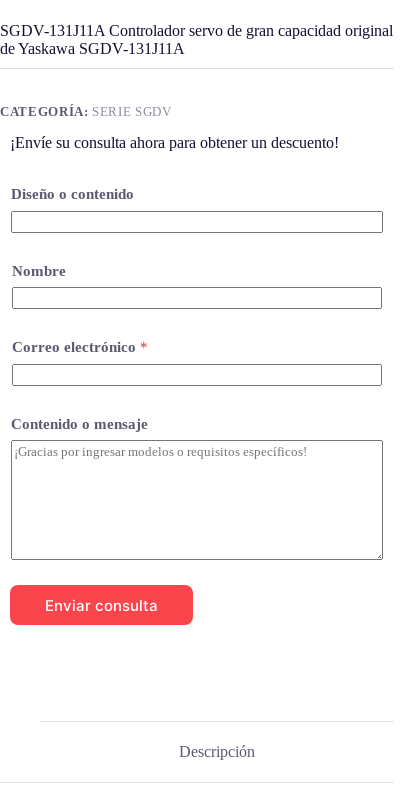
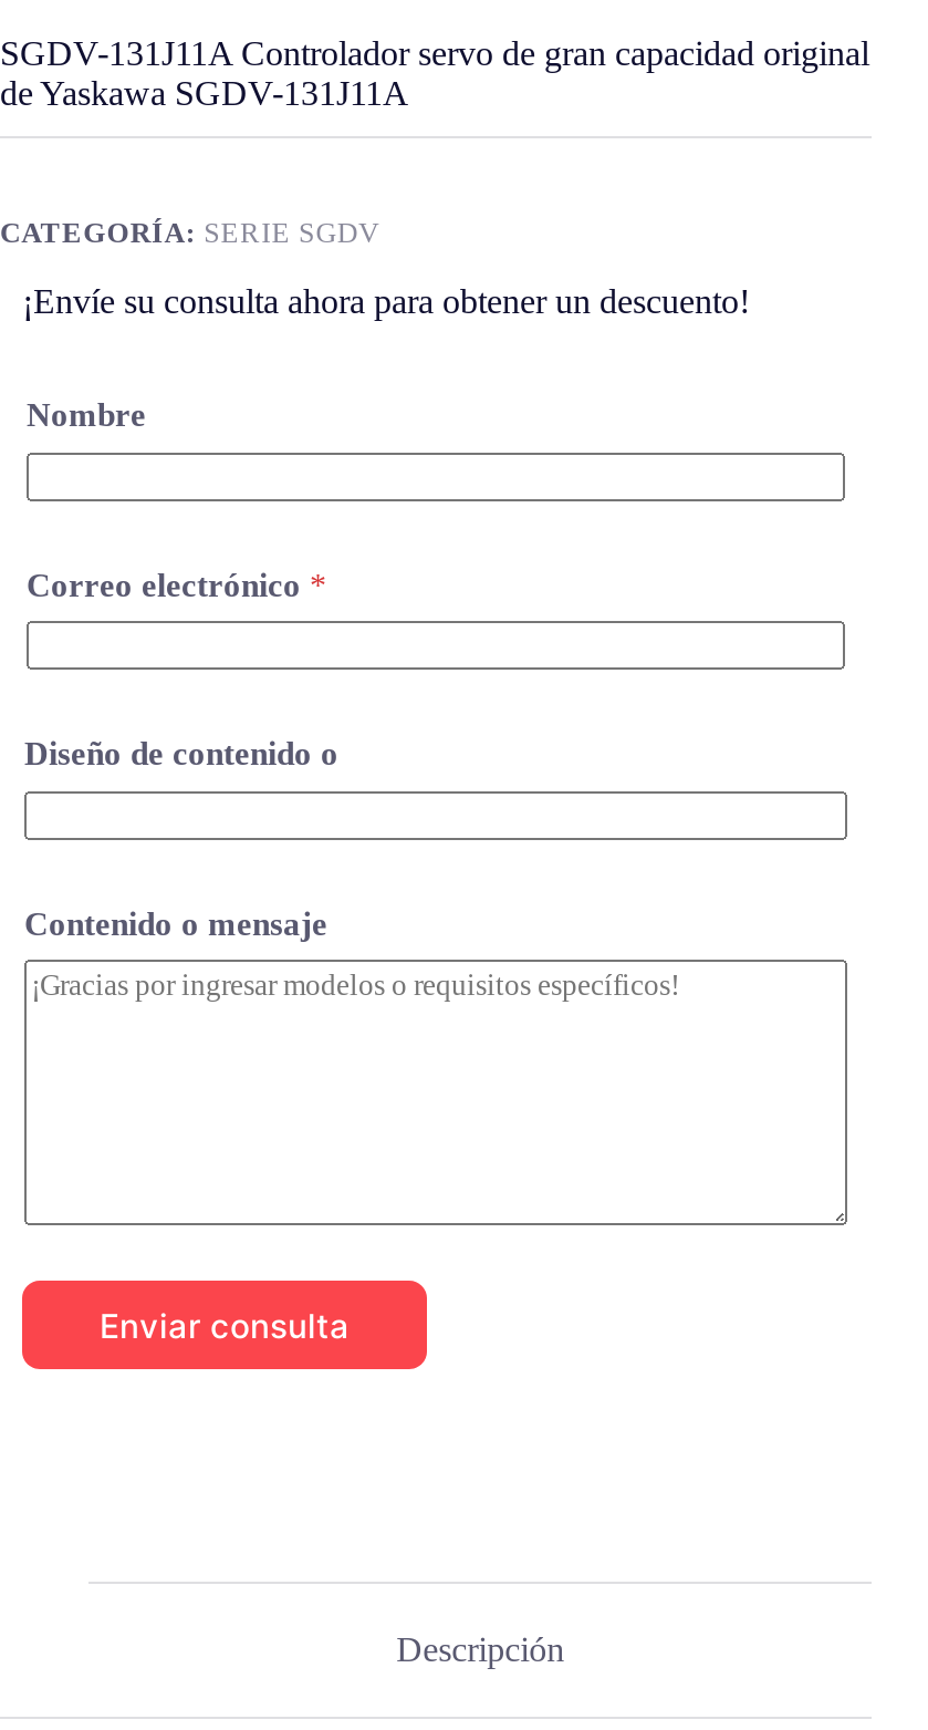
- Diseño o contenido

moved up: Nombre | Correo electrónico *

+ Diseño de contenido o
